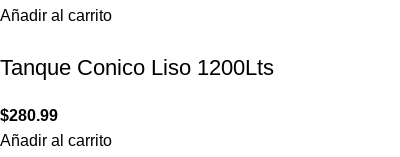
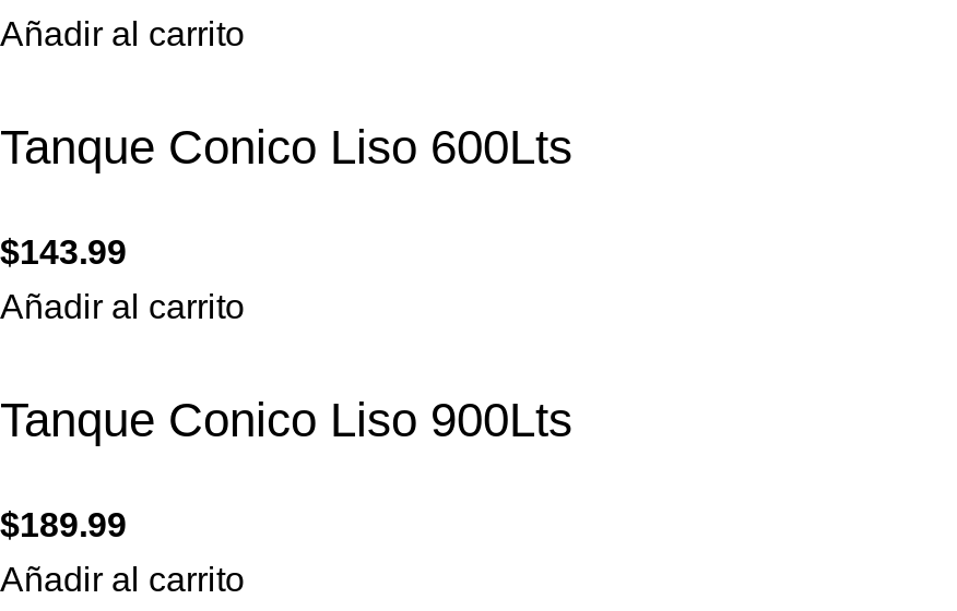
- Tanque Conico Liso 1200Lts
- $280.99
+ Tanque Conico Liso 600Lts
+ $143.99
+ Añadir al carrito
+ Tanque Conico Liso 900Lts
+ $189.99
